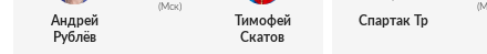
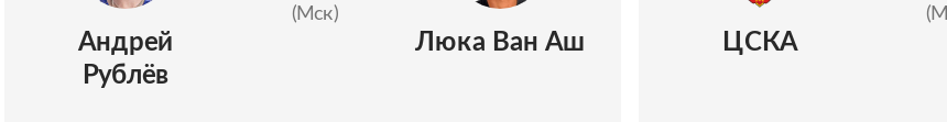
- Тимофей
- Скатов
+ Люка Ван Аш

- Спартак Тр
+ ЦСКА
